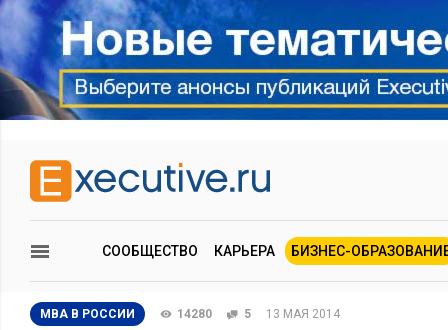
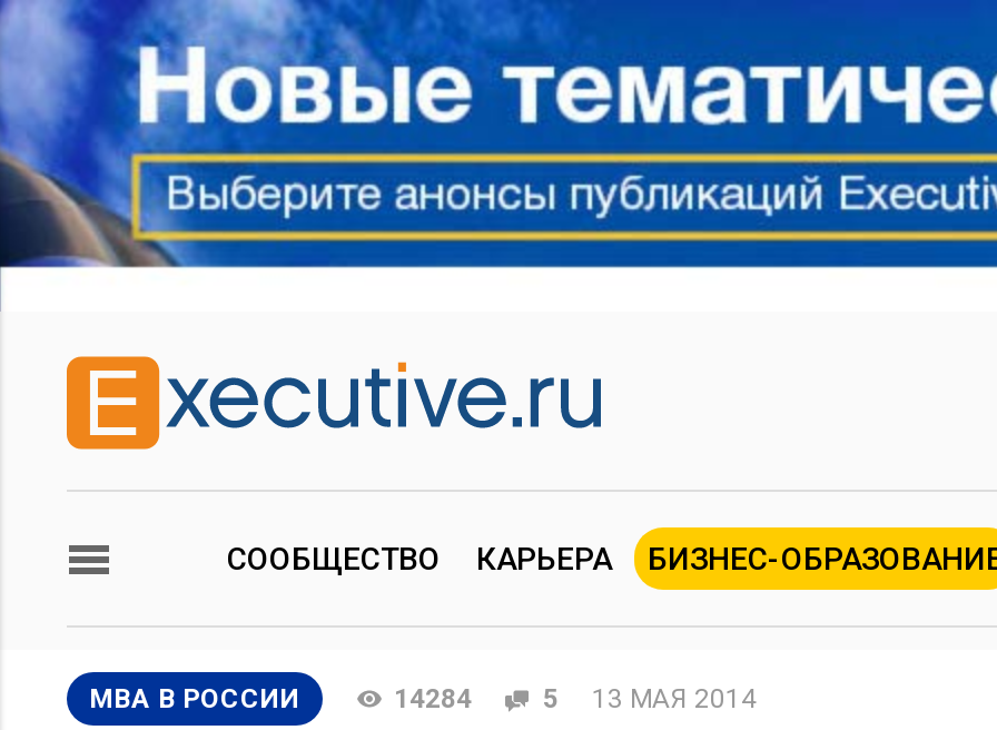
- 14280
+ 14284
